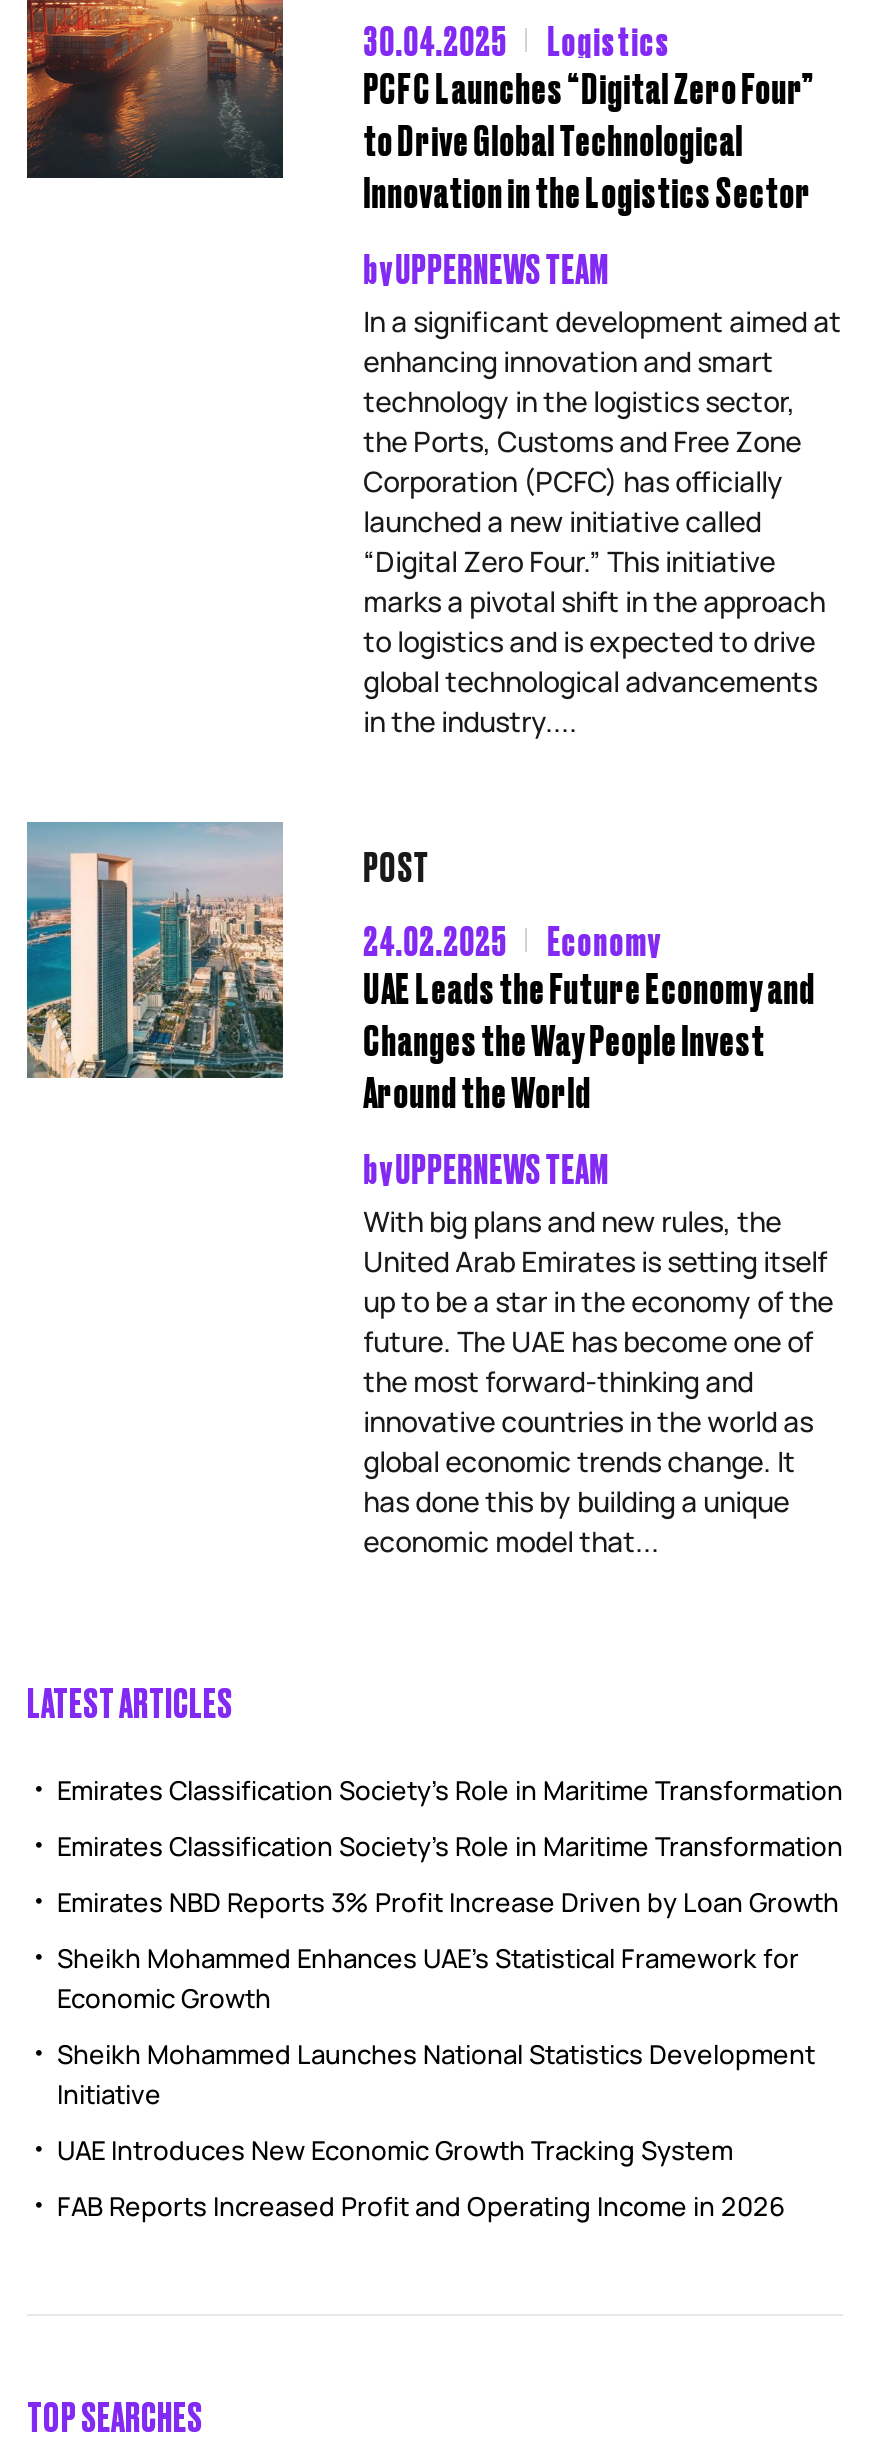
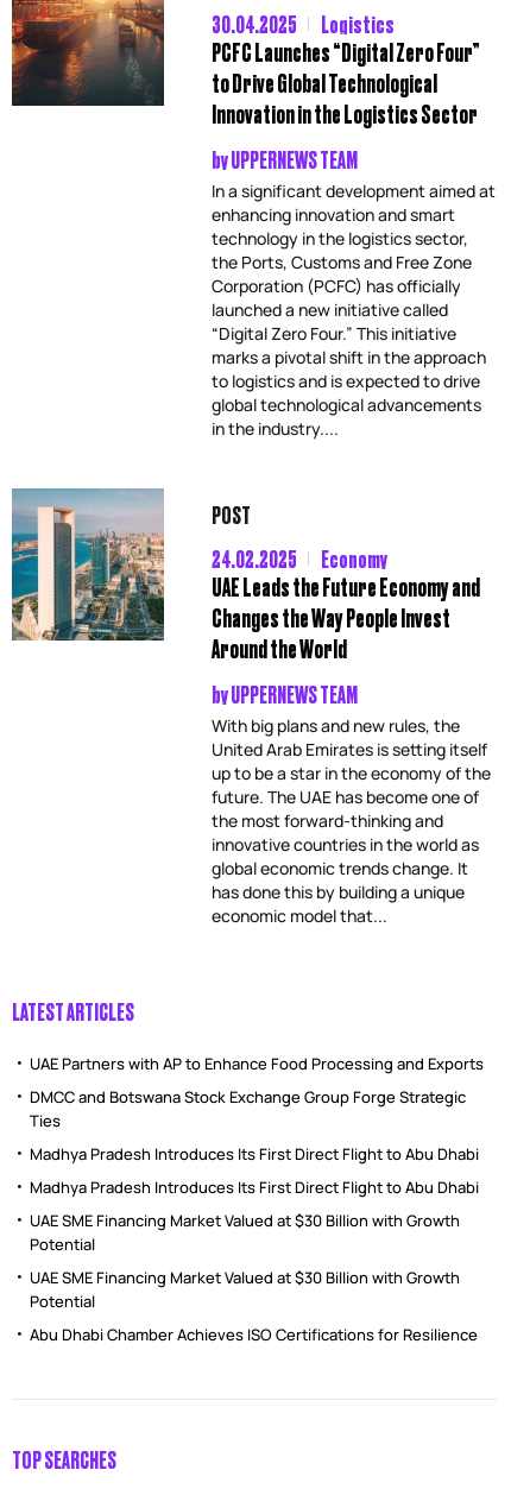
- Emirates Classification Society’s Role in Maritime Transformation
+ UAE Partners with AP to Enhance Food Processing and Exports

- Emirates Classification Society’s Role in Maritime Transformation
+ DMCC and Botswana Stock Exchange Group Forge Strategic
+ Ties

- Emirates NBD Reports 3% Profit Increase Driven by Loan Growth
+ Madhya Pradesh Introduces Its First Direct Flight to Abu Dhabi

- Sheikh Mohammed Enhances UAE’s Statistical Framework for
- Economic Growth
+ Madhya Pradesh Introduces Its First Direct Flight to Abu Dhabi

- Sheikh Mohammed Launches National Statistics Development
- Initiative
+ UAE SME Financing Market Valued at $30 Billion with Growth
+ Potential

- UAE Introduces New Economic Growth Tracking System
+ UAE SME Financing Market Valued at $30 Billion with Growth
+ Potential

- FAB Reports Increased Profit and Operating Income in 2026
+ Abu Dhabi Chamber Achieves ISO Certifications for Resilience
